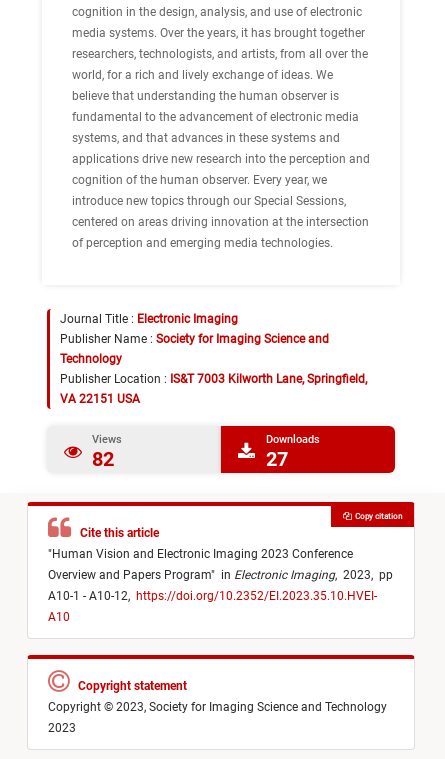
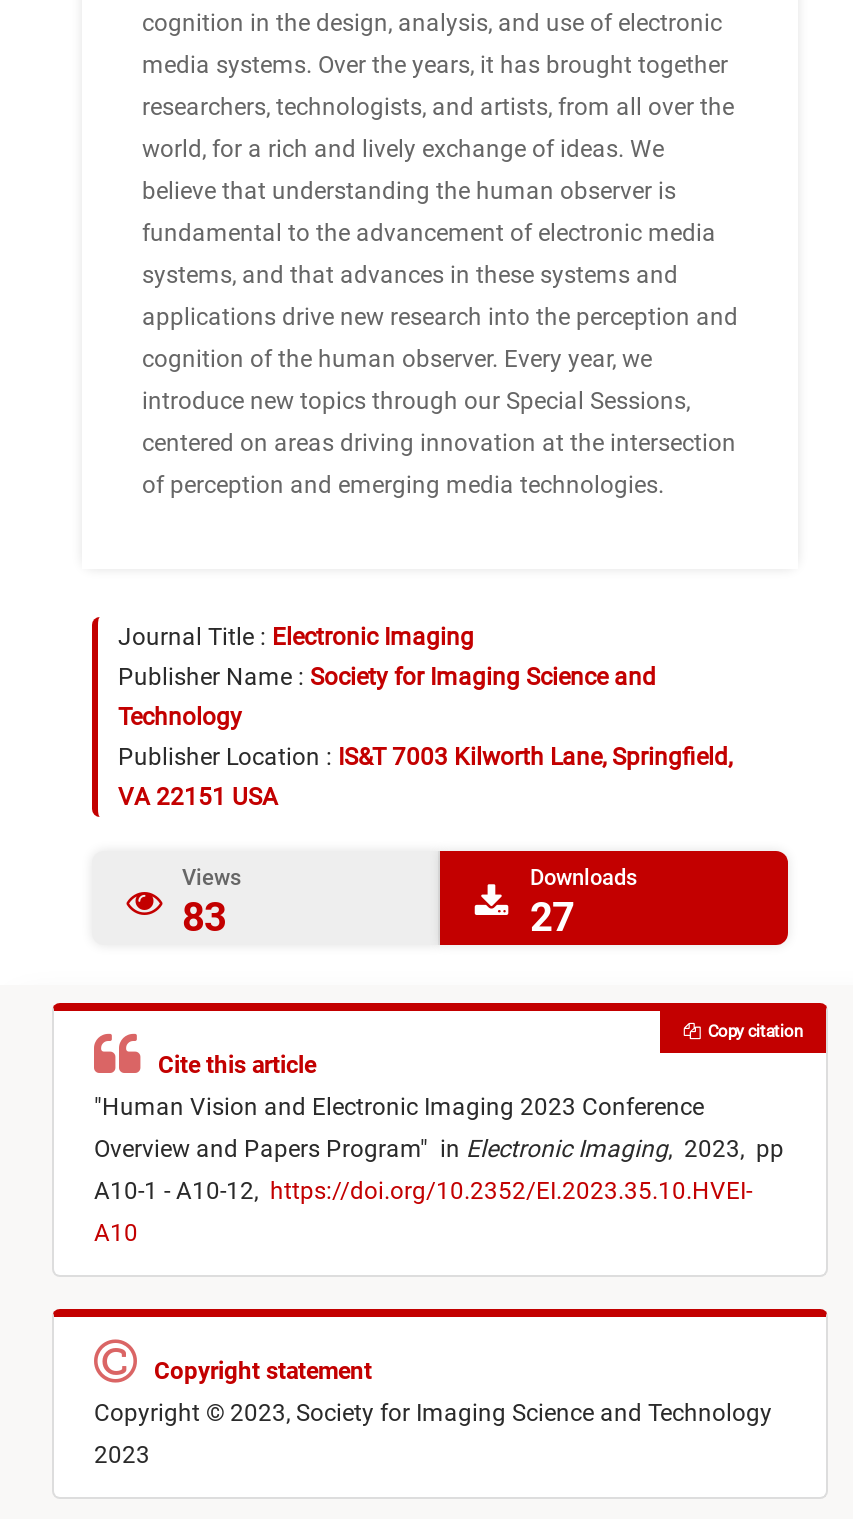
- 82
+ 83
